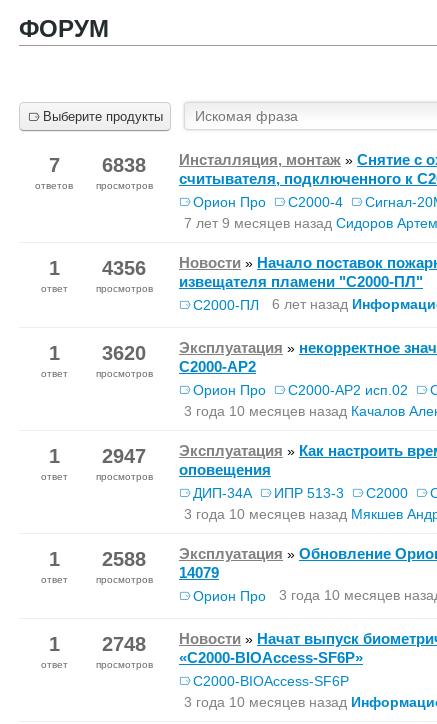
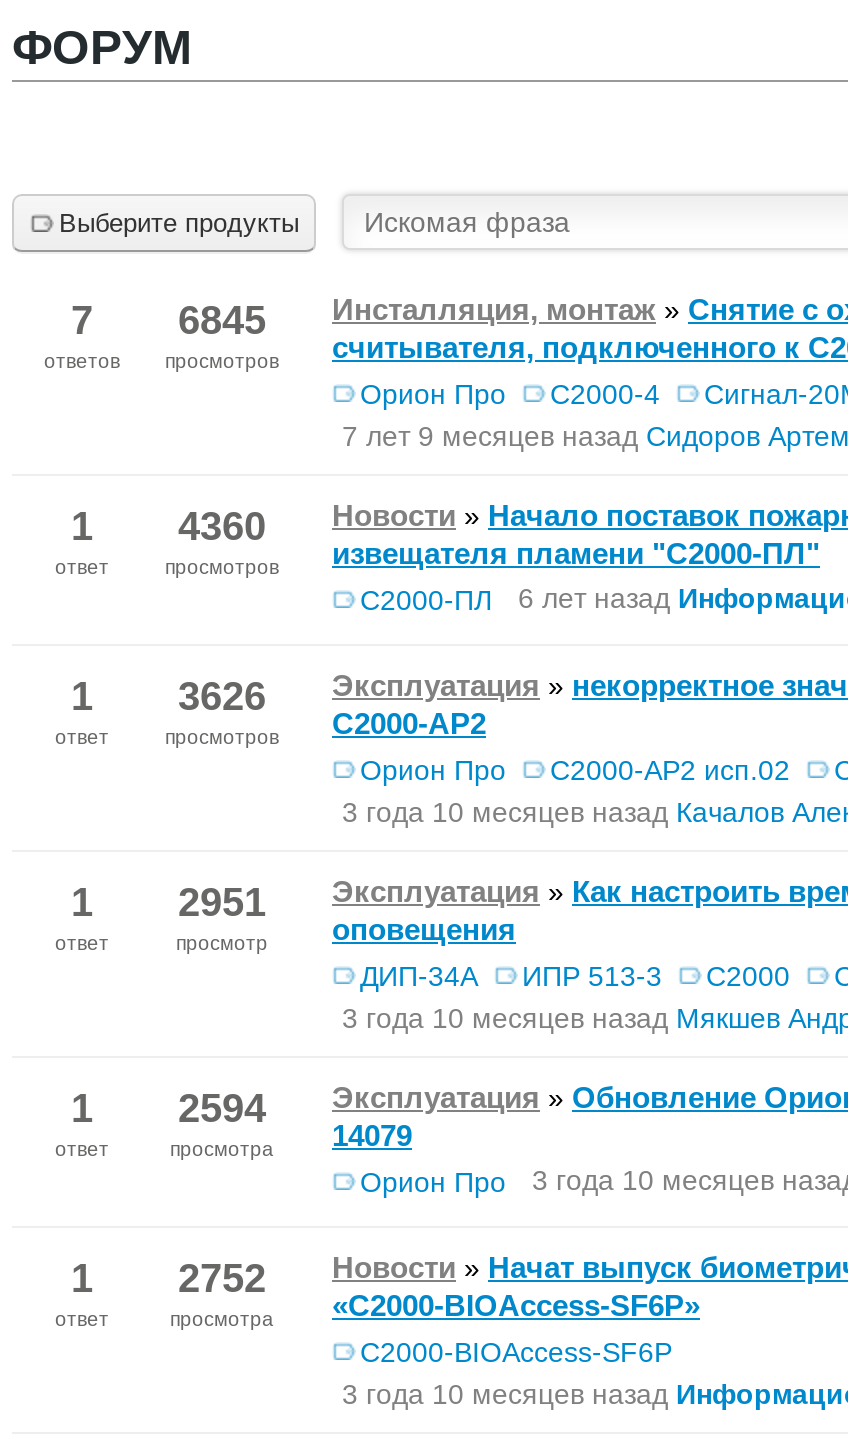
- 6838
+ 6845

- 4356
+ 4360

- 3620
+ 3626

- 2947
- просмотров
+ 2951
+ просмотр

- 2588
- просмотров
+ 2594
+ просмотра

- 2748
- просмотров
+ 2752
+ просмотра
